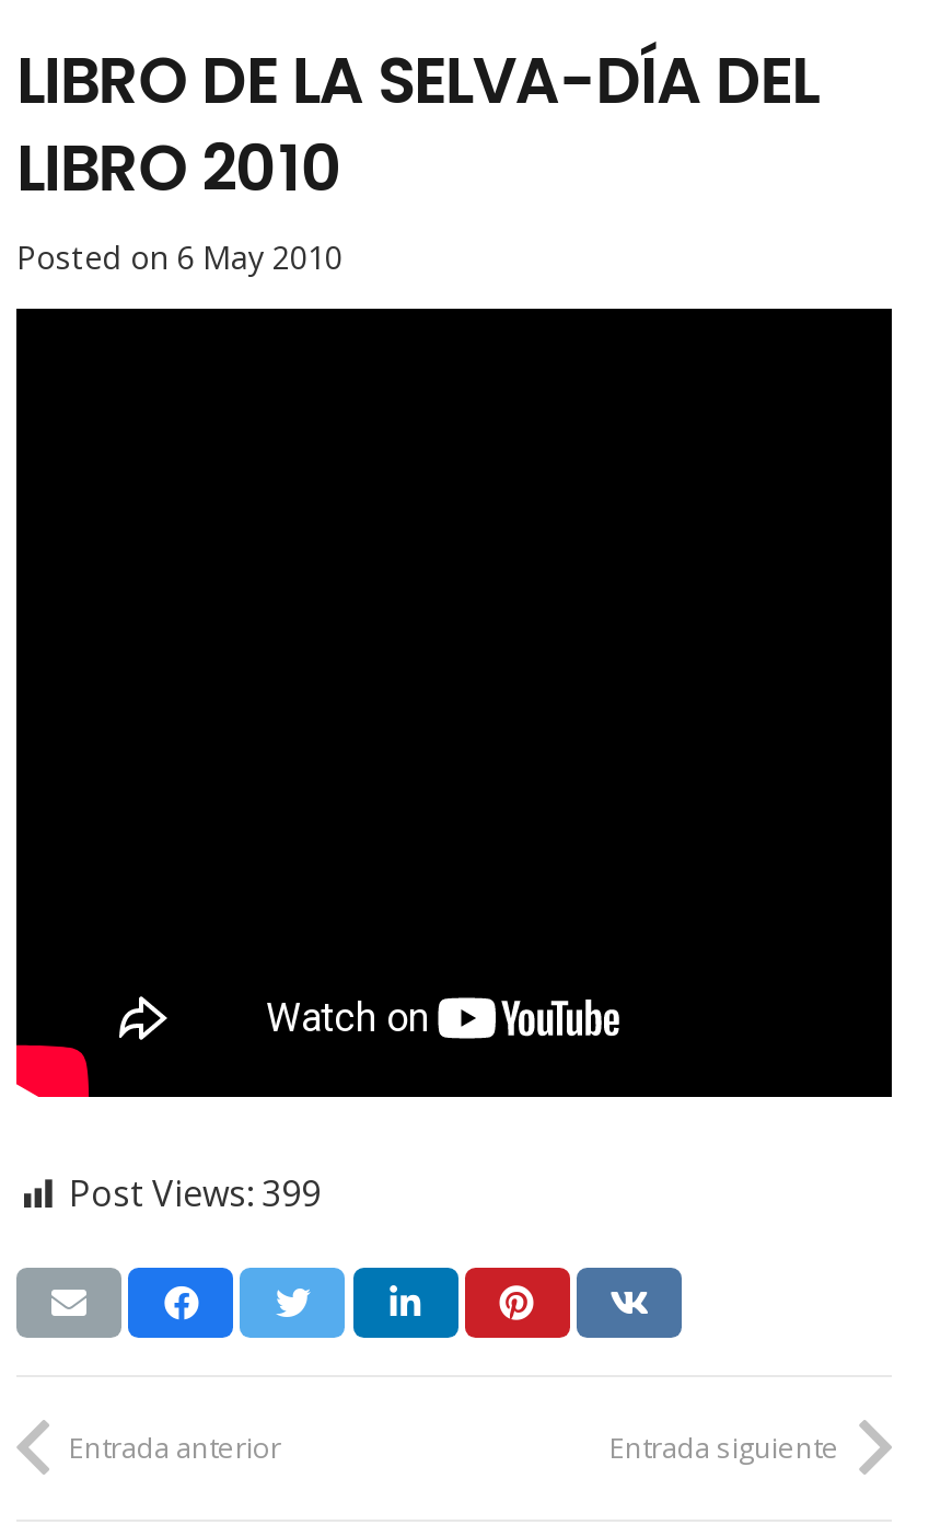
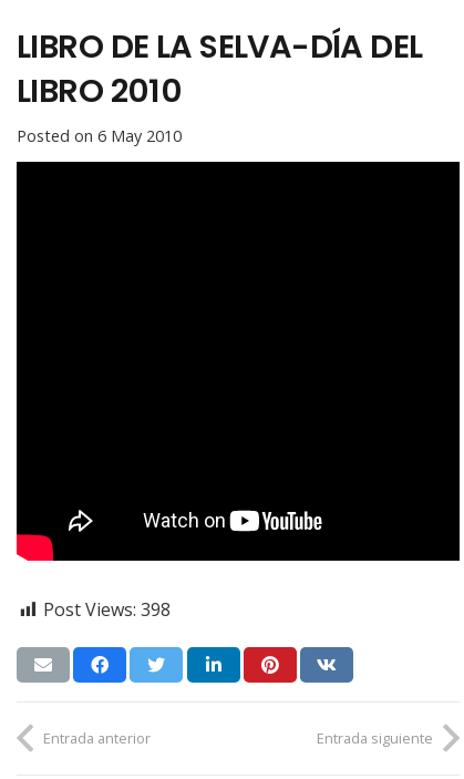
- Post Views: 399
+ Post Views: 398
